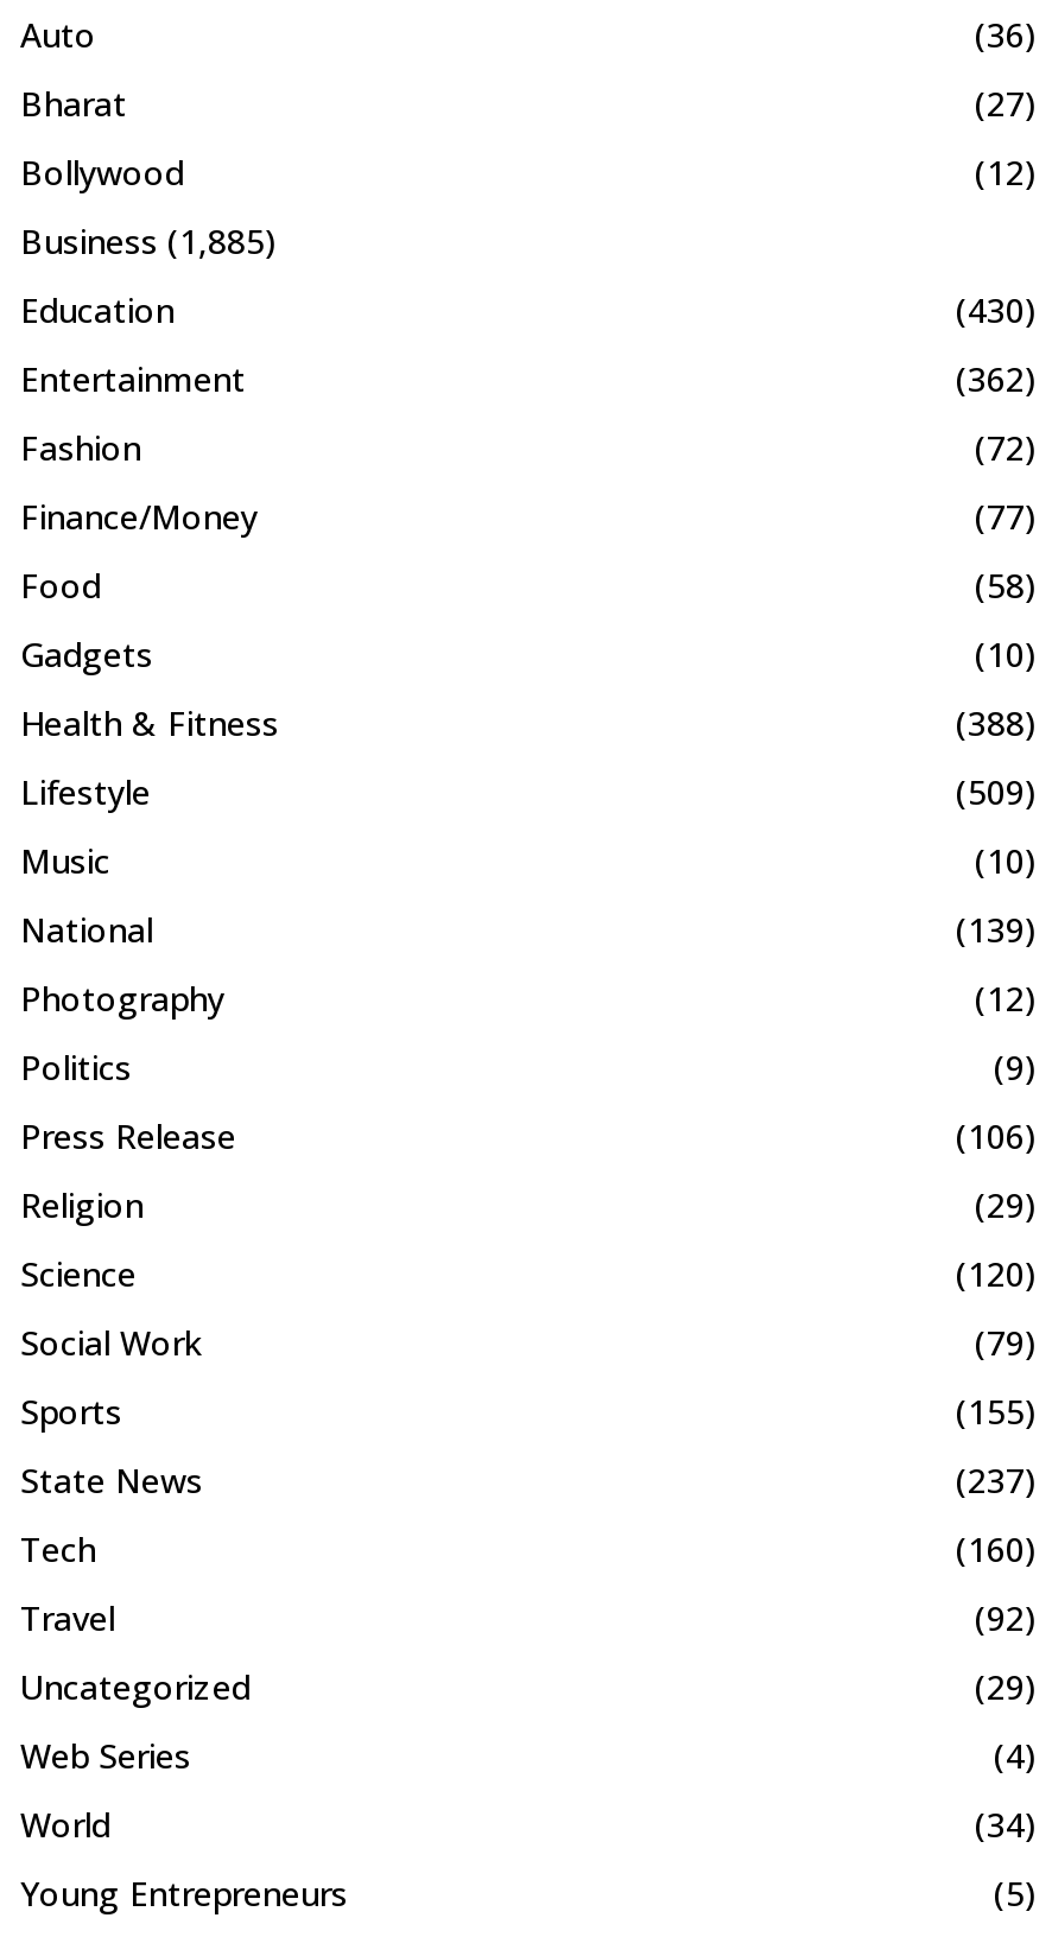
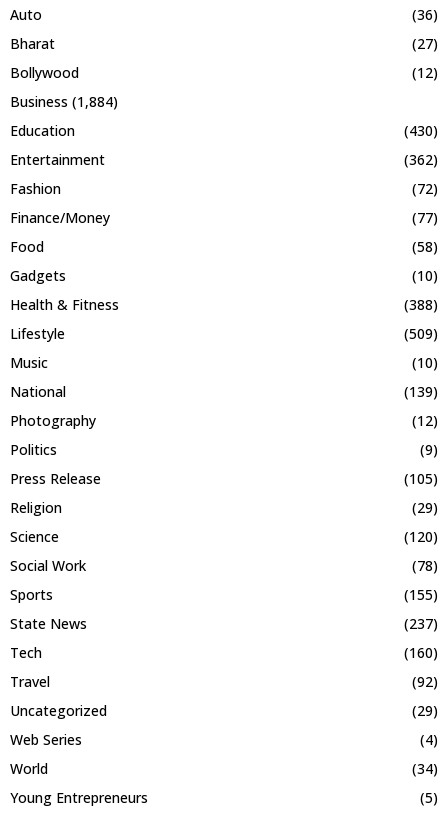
- Business (1,885)
+ Business (1,884)

- (106)
+ (105)

- (79)
+ (78)
